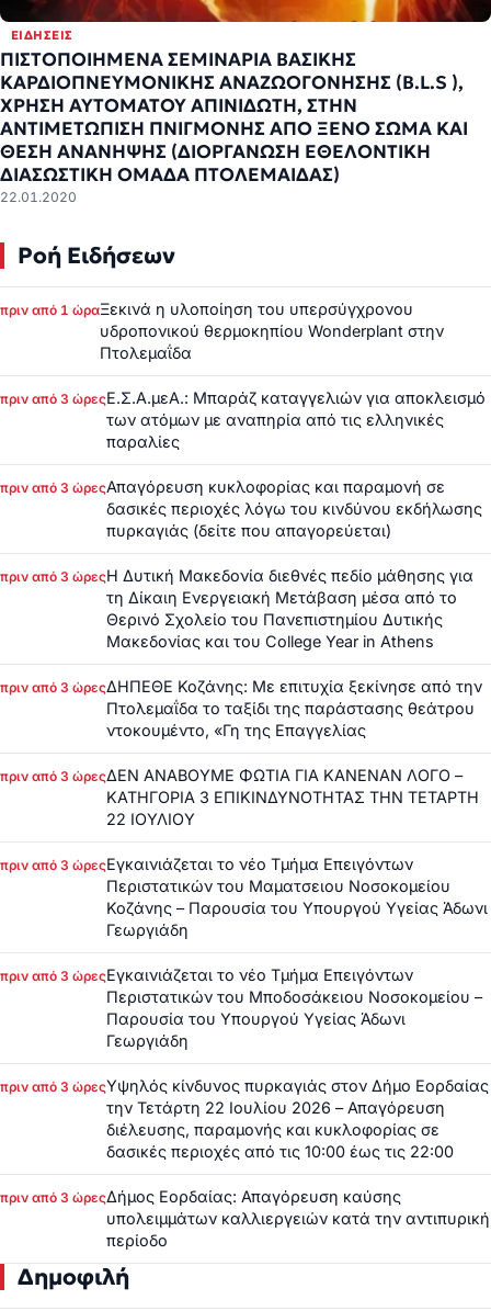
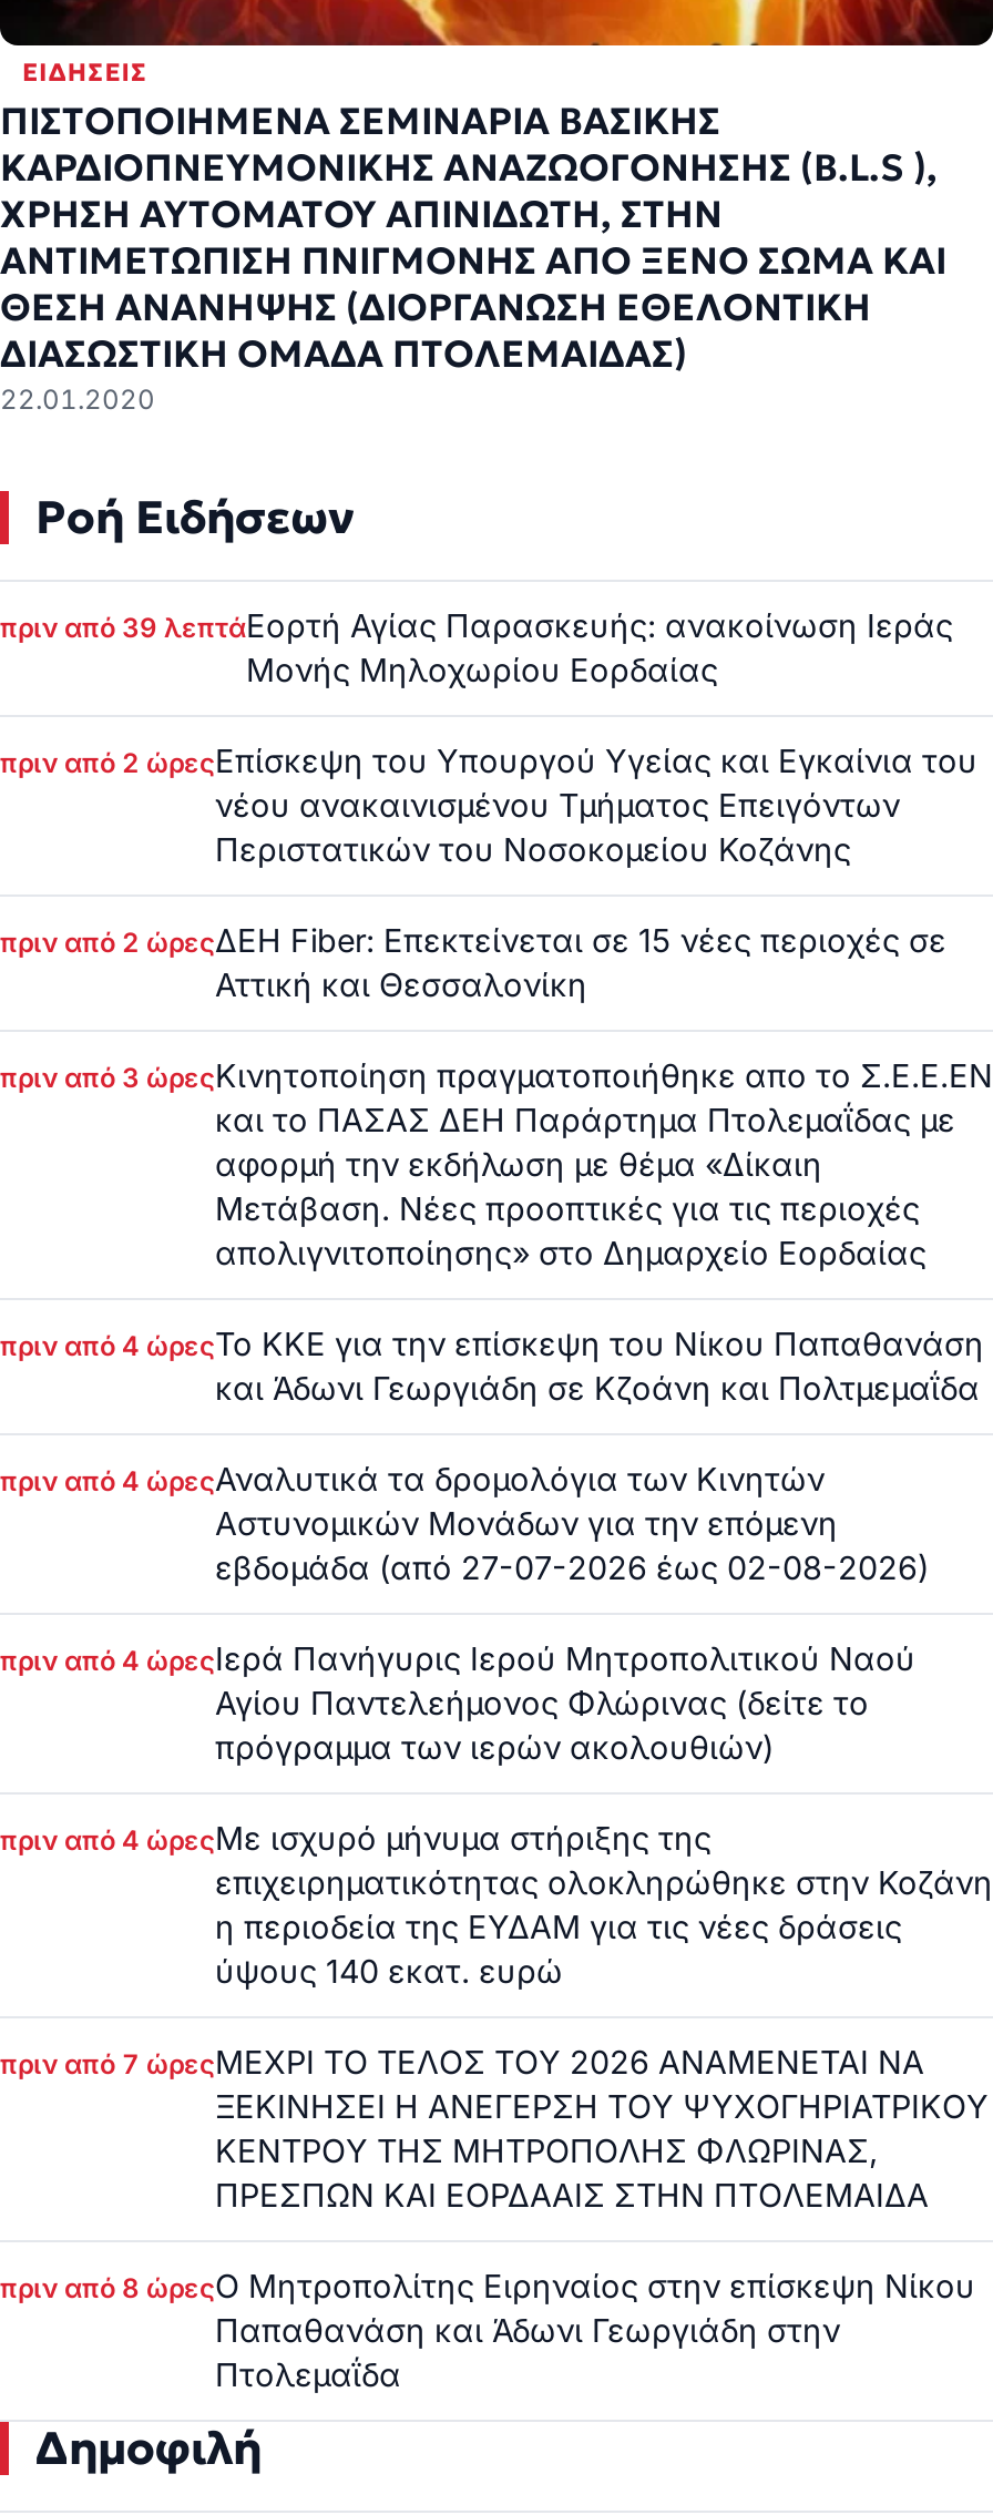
- πριν από 1 ώραΞεκινά η υλοποίηση του υπερσύγχρονου
- υδροπονικού θερμοκηπίου Wonderplant στην
+ πριν από 39 λεπτάΕορτή Αγίας Παρασκευής: ανακοίνωση Ιεράς
+ Μονής Μηλοχωρίου Εορδαίας
+ πριν από 2 ώρεςΕπίσκεψη του Υπουργού Υγείας και Εγκαίνια του
+ νέου ανακαινισμένου Τμήματος Επειγόντων
+ Περιστατικών του Νοσοκομείου Κοζάνης
+ πριν από 2 ώρεςΔΕΗ Fiber: Επεκτείνεται σε 15 νέες περιοχές σε
+ Αττική και Θεσσαλονίκη
+ πριν από 3 ώρεςΚινητοποίηση πραγματοποιήθηκε απο το Σ.Ε.Ε.ΕΝ
+ και το ΠΑΣΑΣ ΔΕΗ Παράρτημα Πτολεμαΐδας με
+ αφορμή την εκδήλωση με θέμα «Δίκαιη
+ Μετάβαση. Νέες προοπτικές για τις περιοχές
+ απολιγνιτοποίησης» στο Δημαρχείο Εορδαίας
+ πριν από 4 ώρεςΤο ΚΚΕ για την επίσκεψη του Νίκου Παπαθανάση
+ και Άδωνι Γεωργιάδη σε Κζοάνη και Πολτμεμαΐδα
+ πριν από 4 ώρεςΑναλυτικά τα δρομολόγια των Κινητών
+ Αστυνομικών Μονάδων για την επόμενη
+ εβδομάδα (από 27-07-2026 έως 02-08-2026)
+ πριν από 4 ώρεςΙερά Πανήγυρις Ιερού Μητροπολιτικού Ναού
+ Αγίου Παντελεήμονος Φλώρινας (δείτε το
+ πρόγραμμα των ιερών ακολουθιών)
+ πριν από 4 ώρεςΜε ισχυρό μήνυμα στήριξης της
+ επιχειρηματικότητας ολοκληρώθηκε στην Κοζάνη
+ η περιοδεία της ΕΥΔΑΜ για τις νέες δράσεις
+ ύψους 140 εκατ. ευρώ
+ πριν από 7 ώρεςΜΕΧΡΙ ΤΟ ΤΕΛΟΣ ΤΟΥ 2026 ΑΝΑΜΕΝΕΤΑΙ ΝΑ
+ ΞΕΚΙΝΗΣΕΙ Η ΑΝΕΓΕΡΣΗ ΤΟΥ ΨΥΧΟΓΗΡΙΑΤΡΙΚΟΥ
+ ΚΕΝΤΡΟΥ ΤΗΣ ΜΗΤΡΟΠΟΛΗΣ ΦΛΩΡΙΝΑΣ,
+ ΠΡΕΣΠΩΝ ΚΑΙ ΕΟΡΔΑΑΙΣ ΣΤΗΝ ΠΤΟΛΕΜΑΙΔΑ
+ πριν από 8 ώρεςΟ Μητροπολίτης Ειρηναίος στην επίσκεψη Νίκου
+ Παπαθανάση και Άδωνι Γεωργιάδη στην

moved down: Πτολεμαΐδα

- πριν από 3 ώρεςΕ.Σ.Α.μεΑ.: Μπαράζ καταγγελιών για αποκλεισμό
- των ατόμων με αναπηρία από τις ελληνικές
- παραλίες
- πριν από 3 ώρεςΑπαγόρευση κυκλοφορίας και παραμονή σε
- δασικές περιοχές λόγω του κινδύνου εκδήλωσης
- πυρκαγιάς (δείτε που απαγορεύεται)
- πριν από 3 ώρεςΗ Δυτική Μακεδονία διεθνές πεδίο μάθησης για
- τη Δίκαιη Ενεργειακή Μετάβαση μέσα από το
- Θερινό Σχολείο του Πανεπιστημίου Δυτικής
- Μακεδονίας και του College Year in Athens
- πριν από 3 ώρεςΔΗΠΕΘΕ Κοζάνης: Με επιτυχία ξεκίνησε από την
- Πτολεμαΐδα το ταξίδι της παράστασης θεάτρου
- ντοκουμέντο, «Γη της Επαγγελίας
- πριν από 3 ώρεςΔΕΝ ΑΝΑΒΟΥΜΕ ΦΩΤΙΑ ΓΙΑ ΚΑΝΕΝΑΝ ΛΟΓΟ –
- ΚΑΤΗΓΟΡΙΑ 3 ΕΠΙΚΙΝΔΥΝΟΤΗΤΑΣ ΤΗΝ ΤΕΤΑΡΤΗ
- 22 ΙΟΥΛΙΟΥ
- πριν από 3 ώρεςΕγκαινιάζεται το νέο Τμήμα Επειγόντων
- Περιστατικών του Μαματσειου Νοσοκομείου
- Κοζάνης – Παρουσία του Υπουργού Υγείας Άδωνι
- Γεωργιάδη
- πριν από 3 ώρεςΕγκαινιάζεται το νέο Τμήμα Επειγόντων
- Περιστατικών του Μποδοσάκειου Νοσοκομείου –
- Παρουσία του Υπουργού Υγείας Άδωνι
- Γεωργιάδη
- πριν από 3 ώρεςΥψηλός κίνδυνος πυρκαγιάς στον Δήμο Εορδαίας
- την Τετάρτη 22 Ιουλίου 2026 – Απαγόρευση
- διέλευσης, παραμονής και κυκλοφορίας σε
- δασικές περιοχές από τις 10:00 έως τις 22:00
- πριν από 3 ώρεςΔήμος Εορδαίας: Απαγόρευση καύσης
- υπολειμμάτων καλλιεργειών κατά την αντιπυρική
- περίοδο
